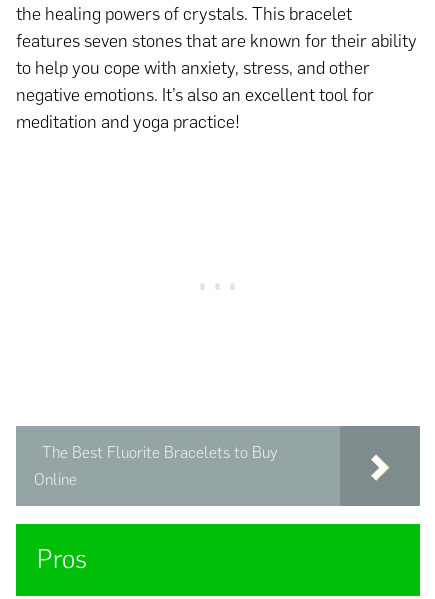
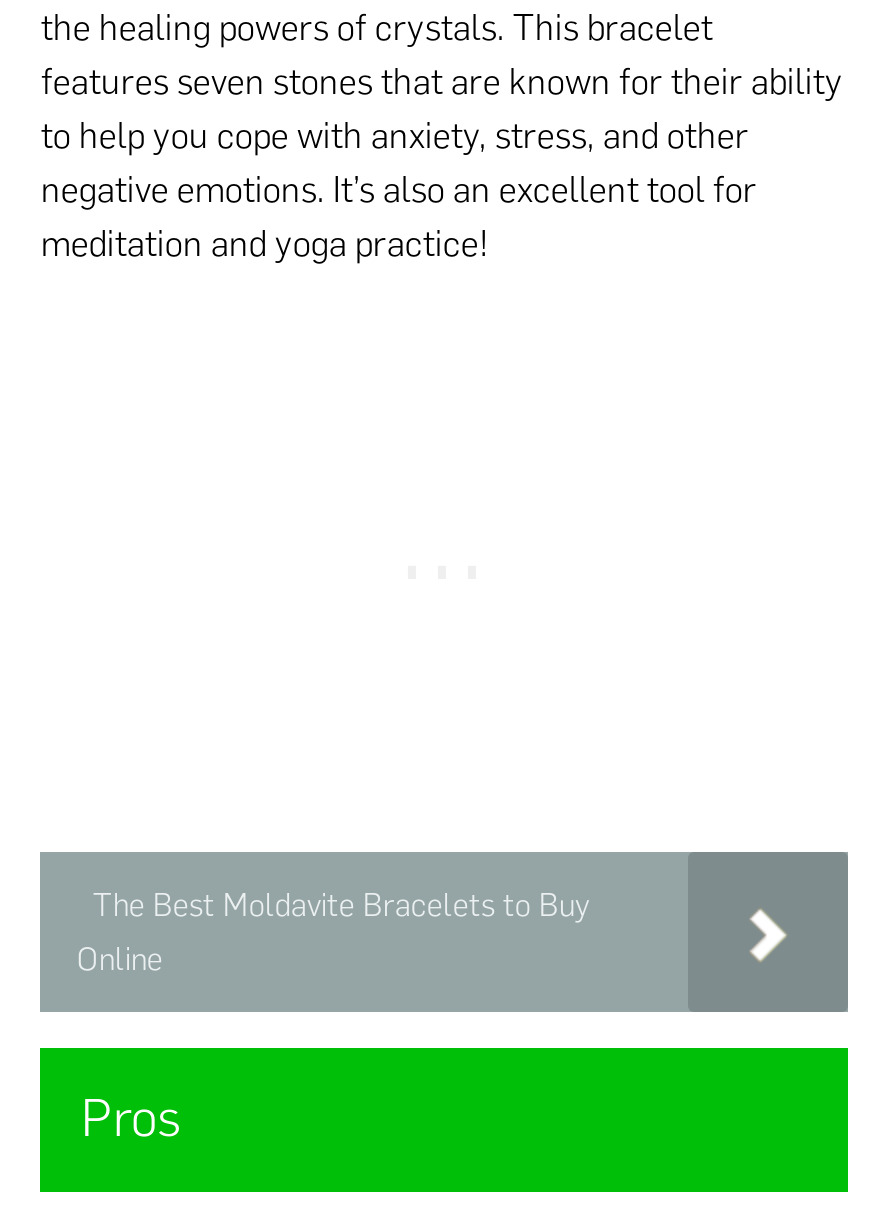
- The Best Fluorite Bracelets to Buy
+ The Best Moldavite Bracelets to Buy
